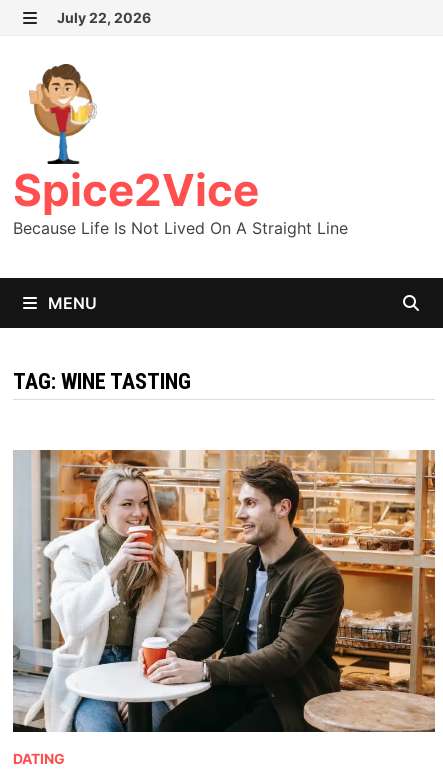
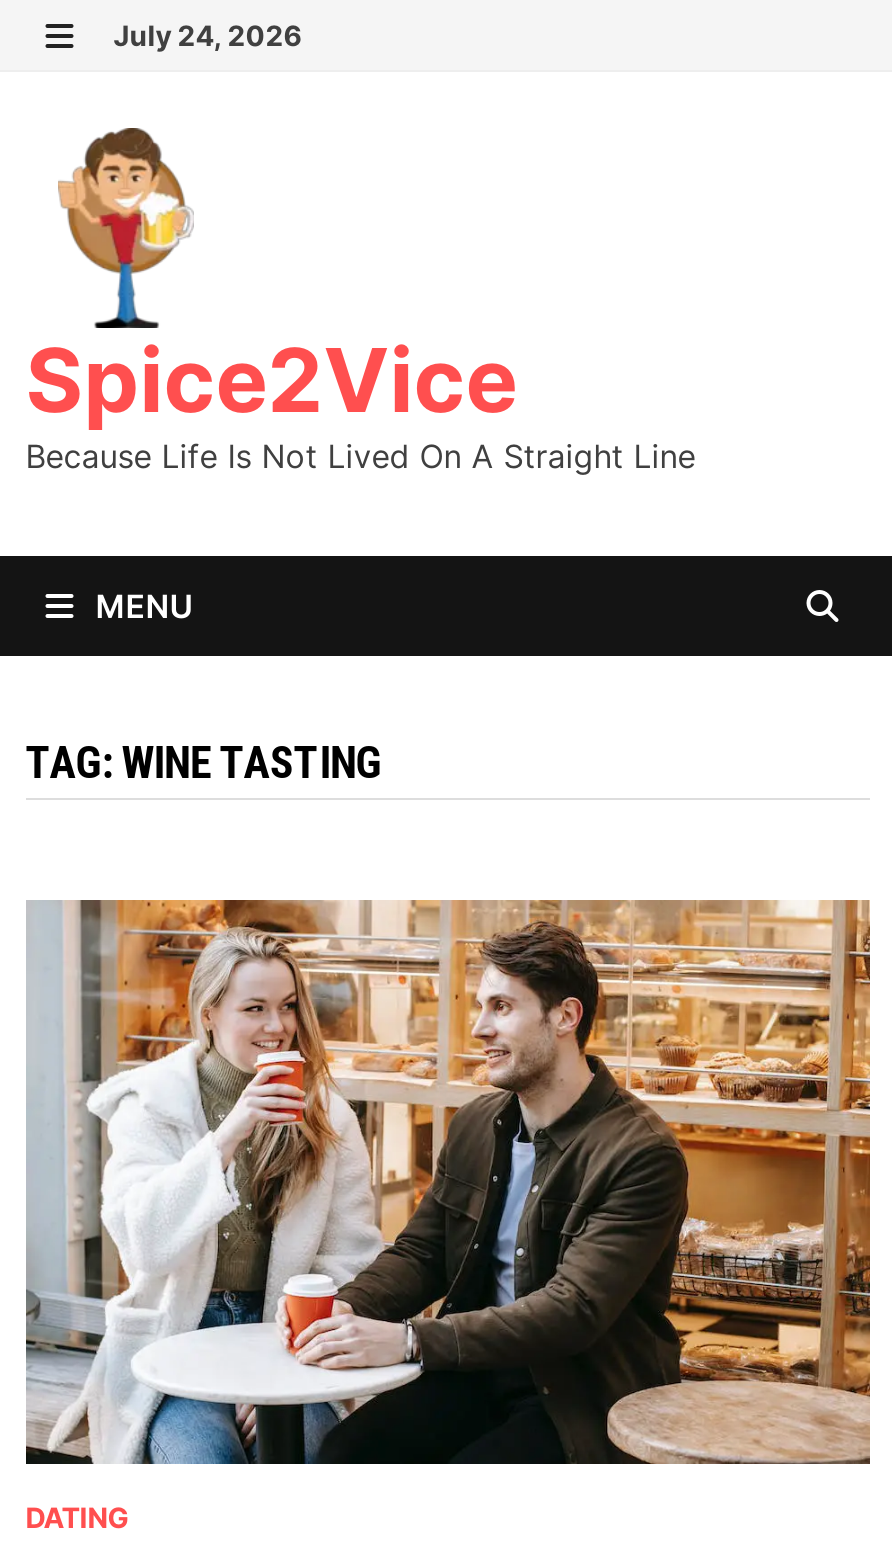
- July 22, 2026
+ July 24, 2026
